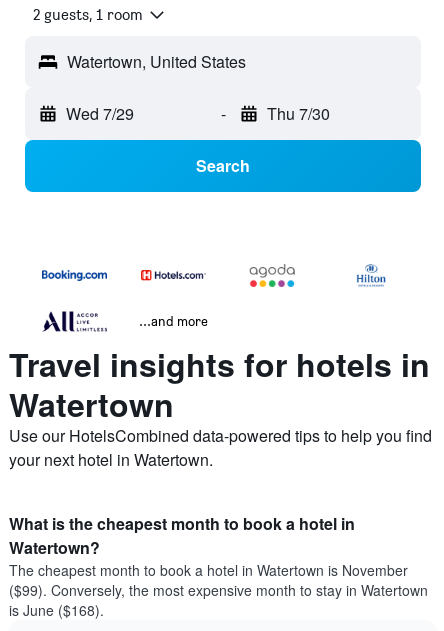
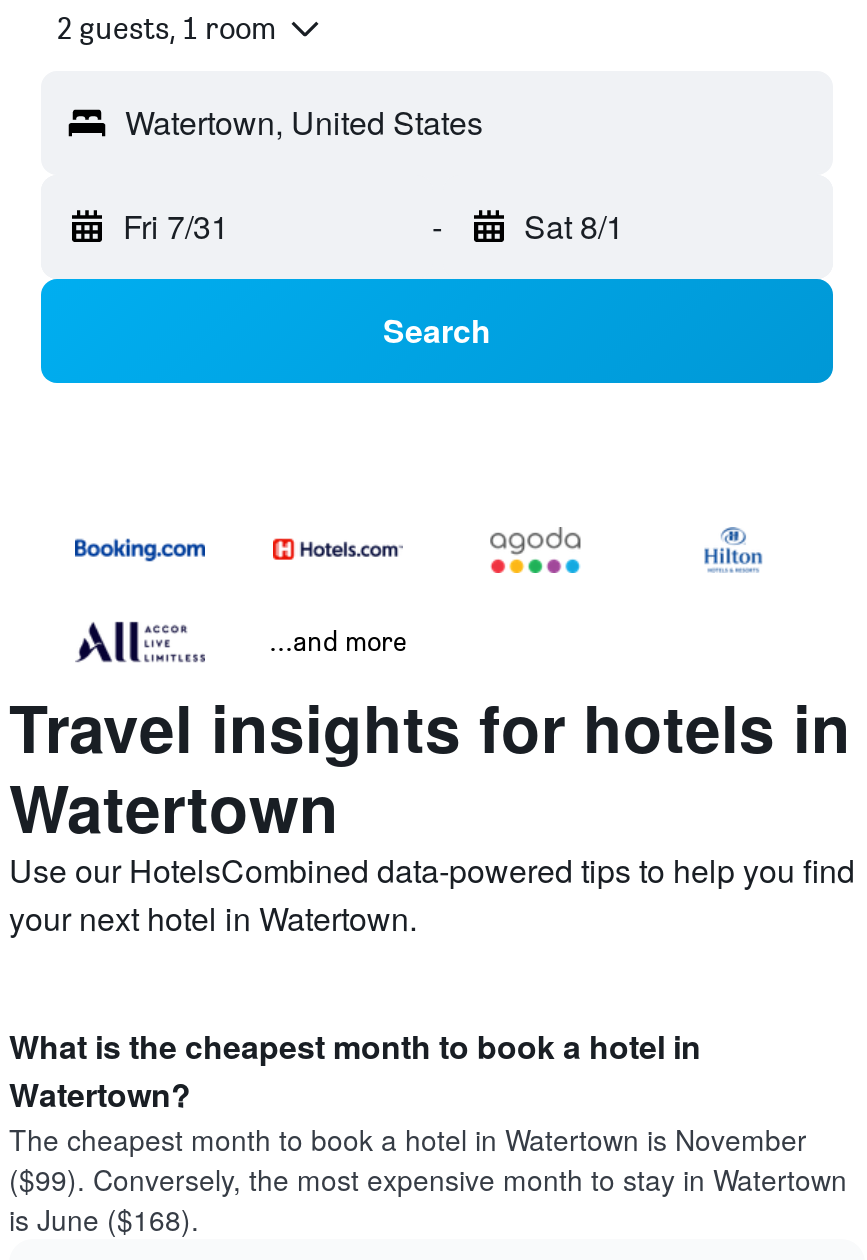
- Wed 7/29
+ Fri 7/31

- Thu 7/30
+ Sat 8/1
